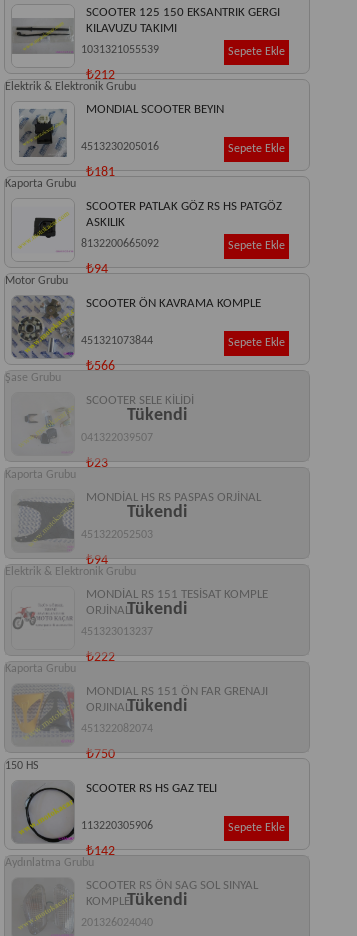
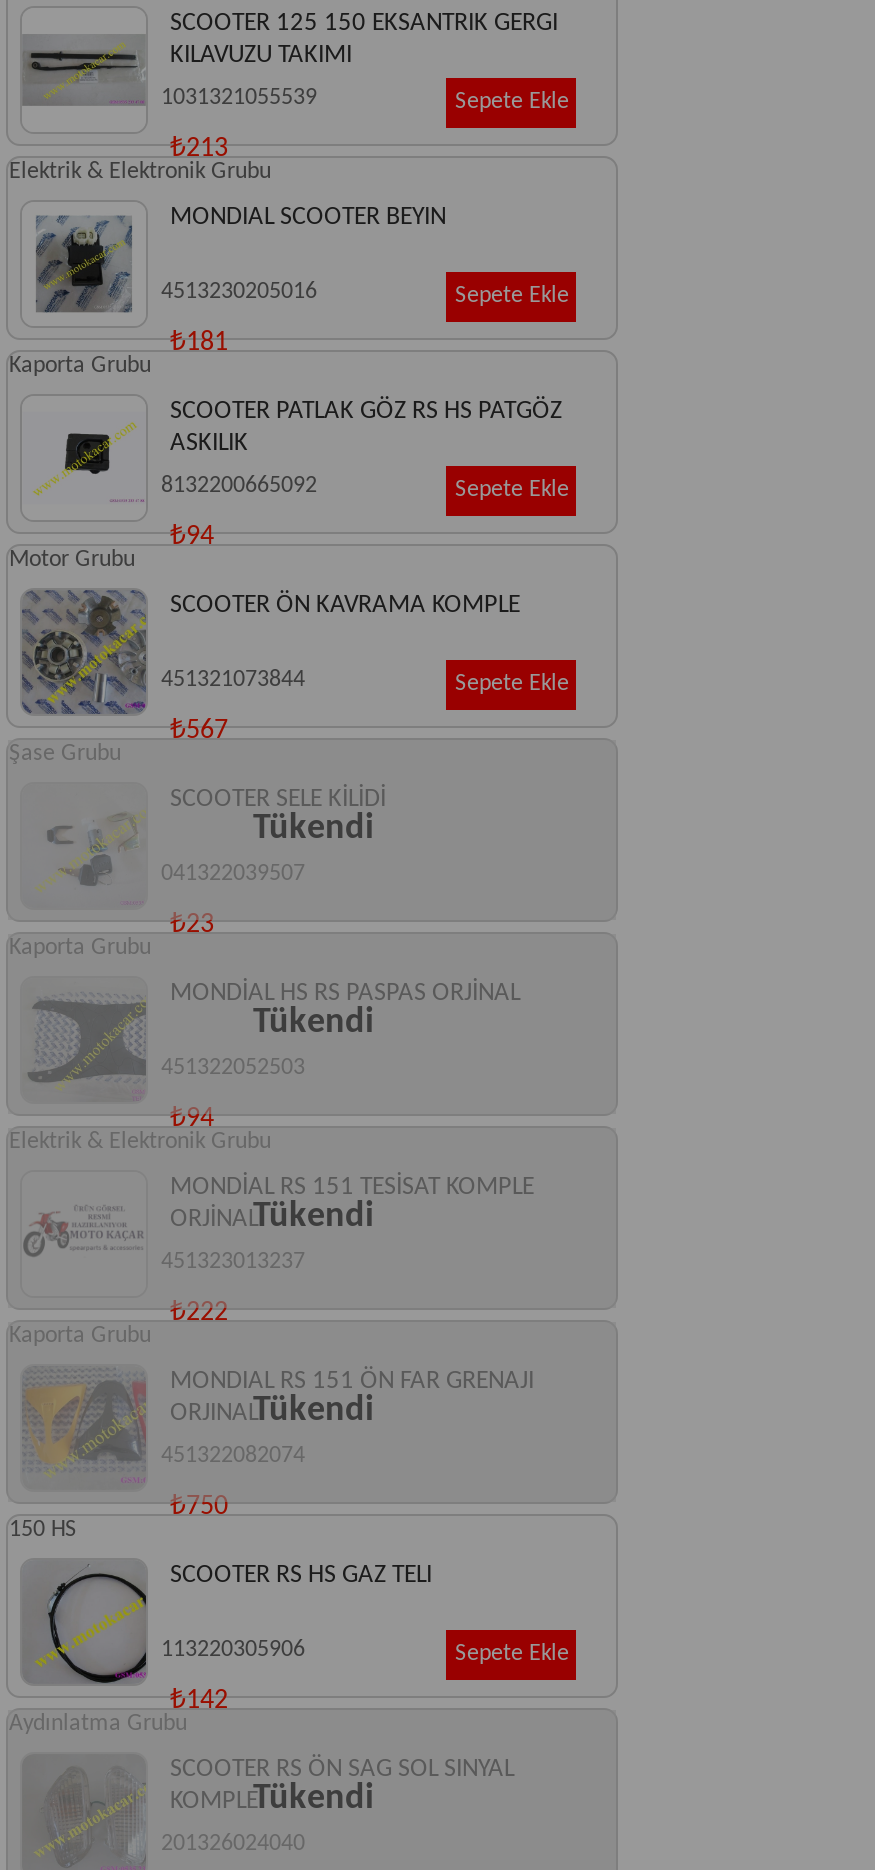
- ₺212
+ ₺213

- ₺566
+ ₺567
